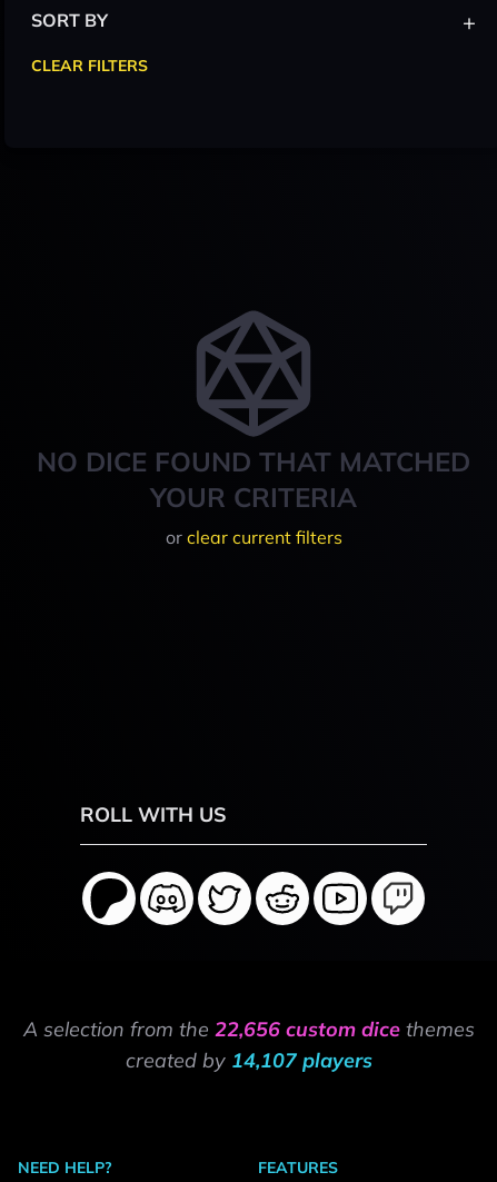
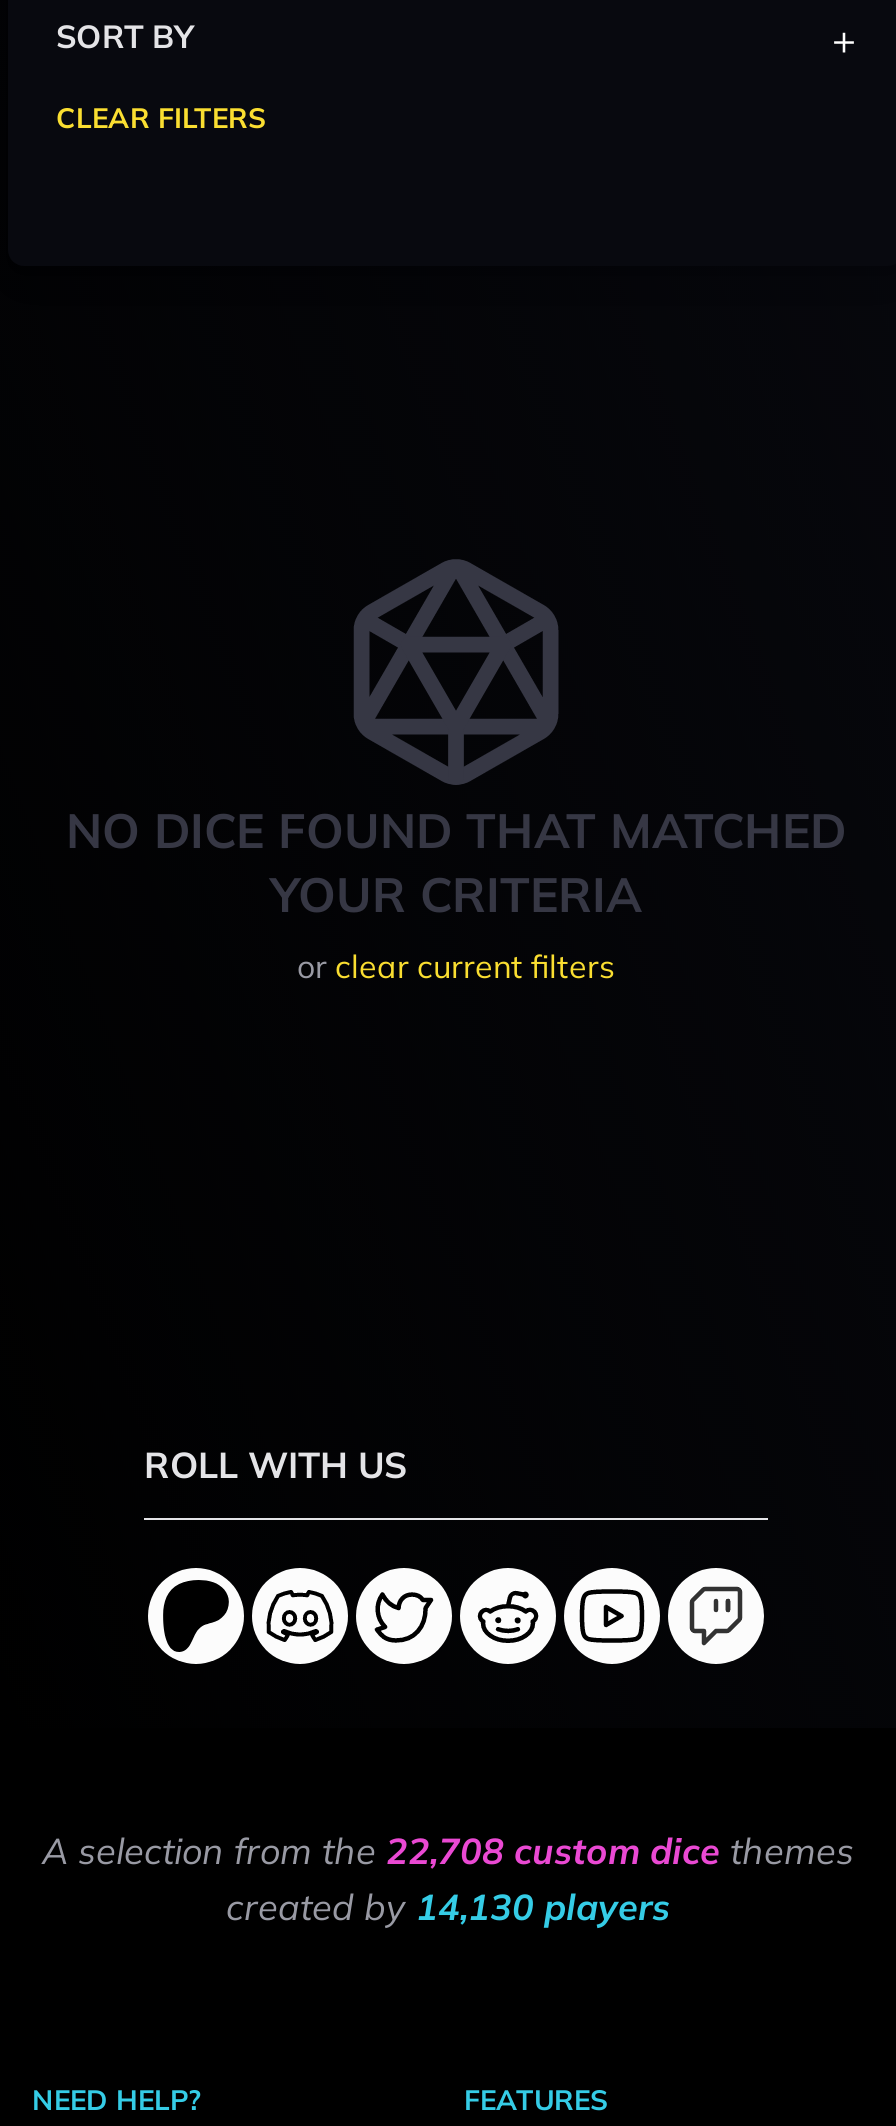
- A selection from the 22,656 custom dice themes
+ A selection from the 22,708 custom dice themes

- created by 14,107 players
+ created by 14,130 players
